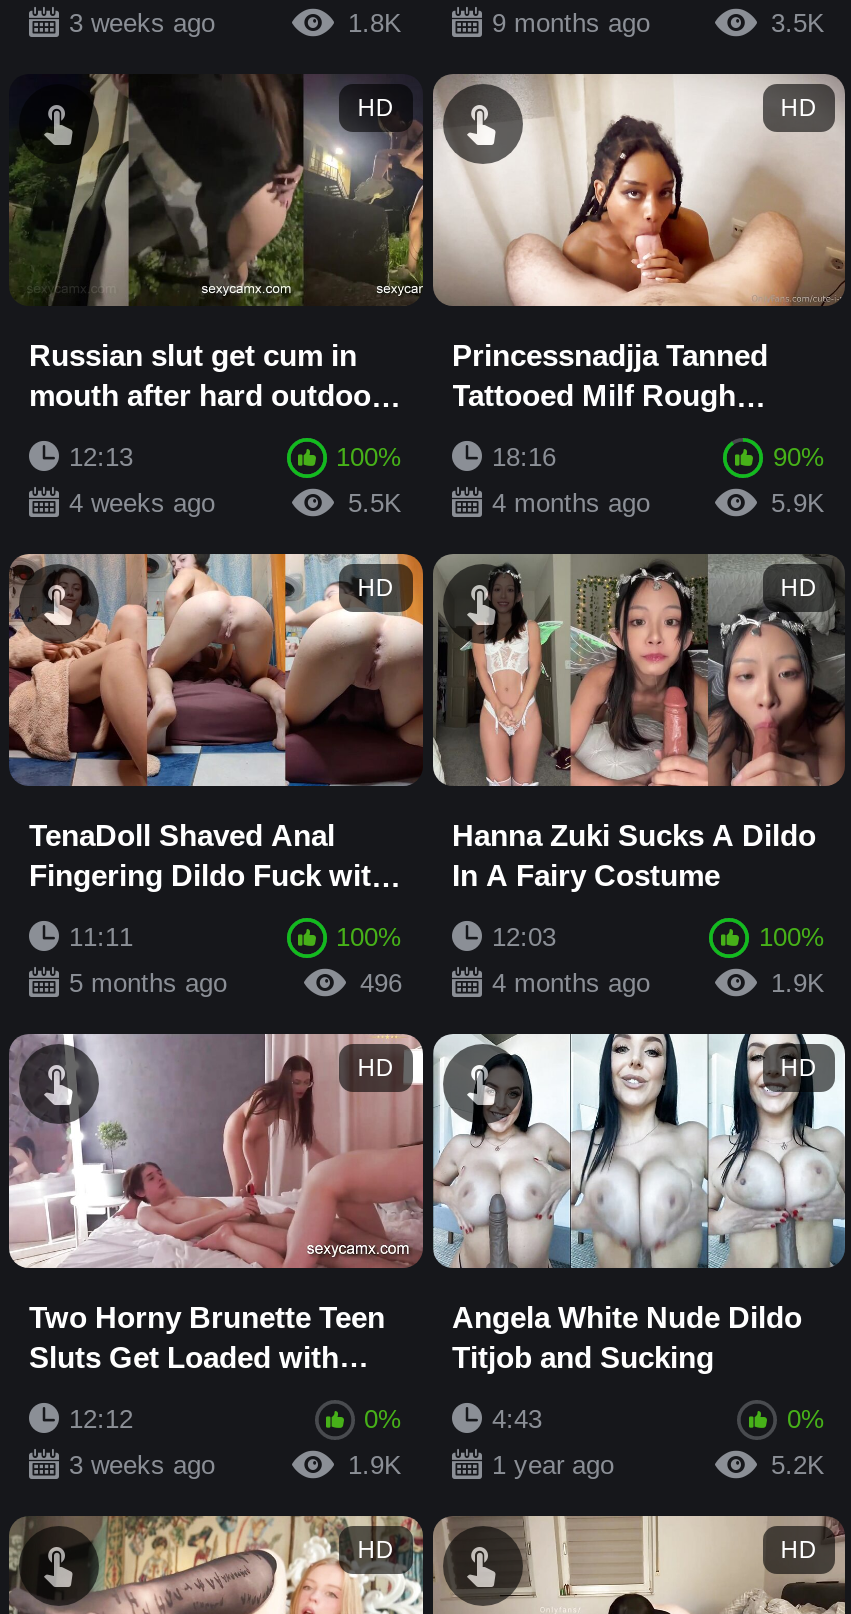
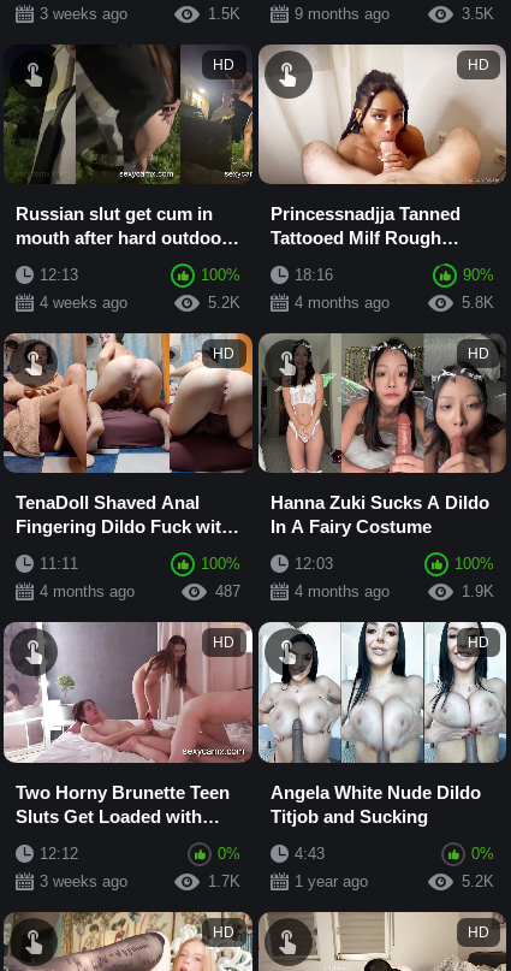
- 1.8K
+ 1.5K

- 5.5K
+ 5.2K

- 5.9K
+ 5.8K

- 5 months ago
+ 4 months ago

- 496
+ 487

- 1.9K
+ 1.7K
